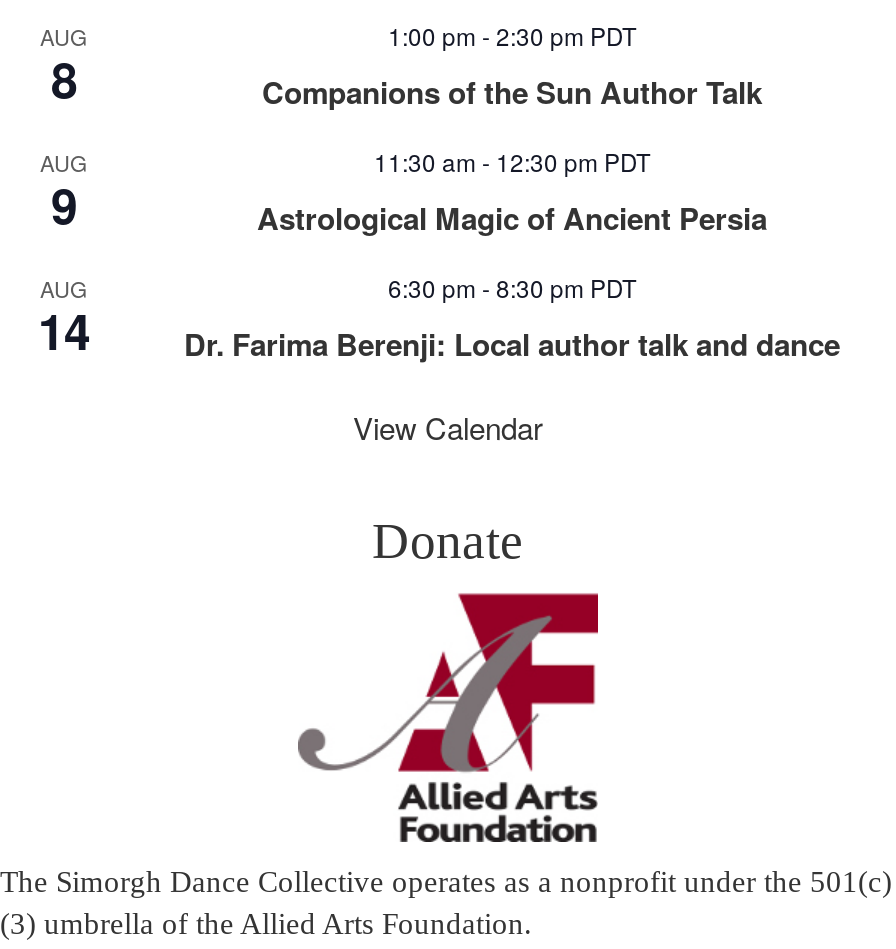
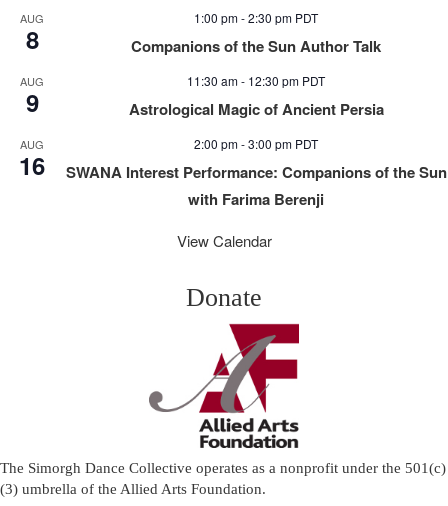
- 6:30 pm - 8:30 pm PDT
- Dr. Farima Berenji: Local author talk and dance
+ 2:00 pm - 3:00 pm PDT
+ SWANA Interest Performance: Companions of the Sun
+ with Farima Berenji

- 14
+ 16
